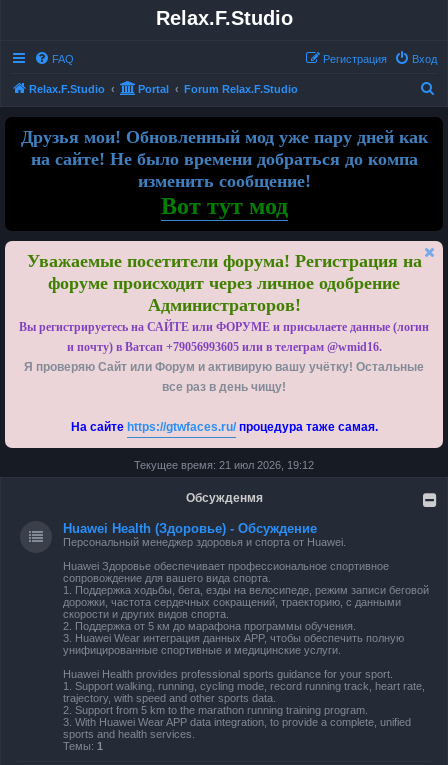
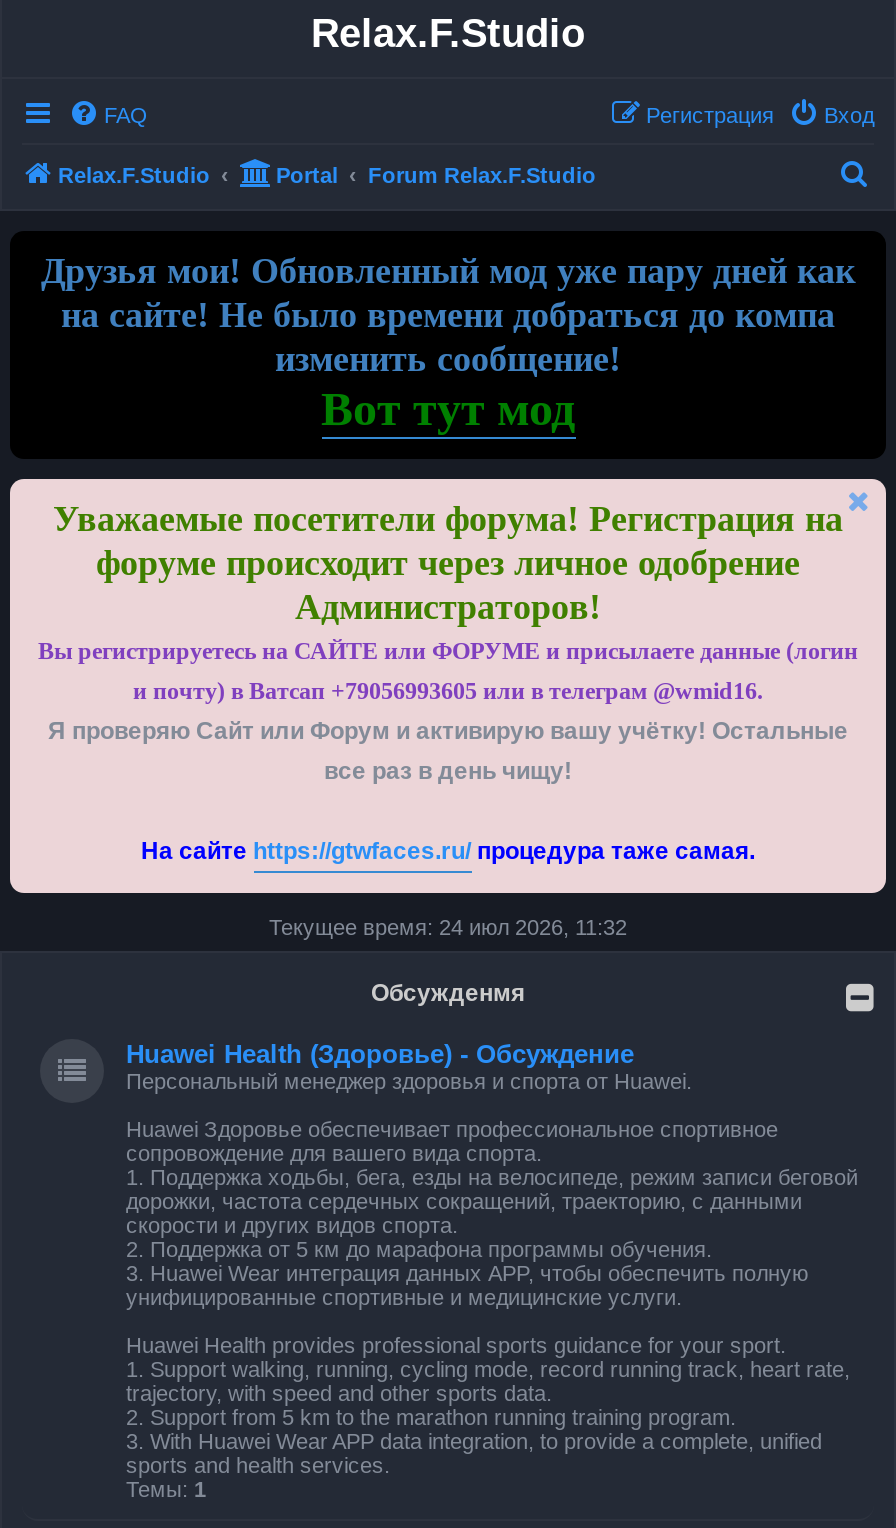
- Текущее время: 21 июл 2026, 19:12
+ Текущее время: 24 июл 2026, 11:32
